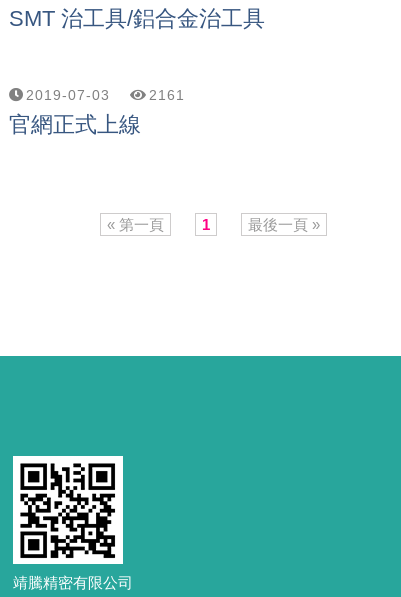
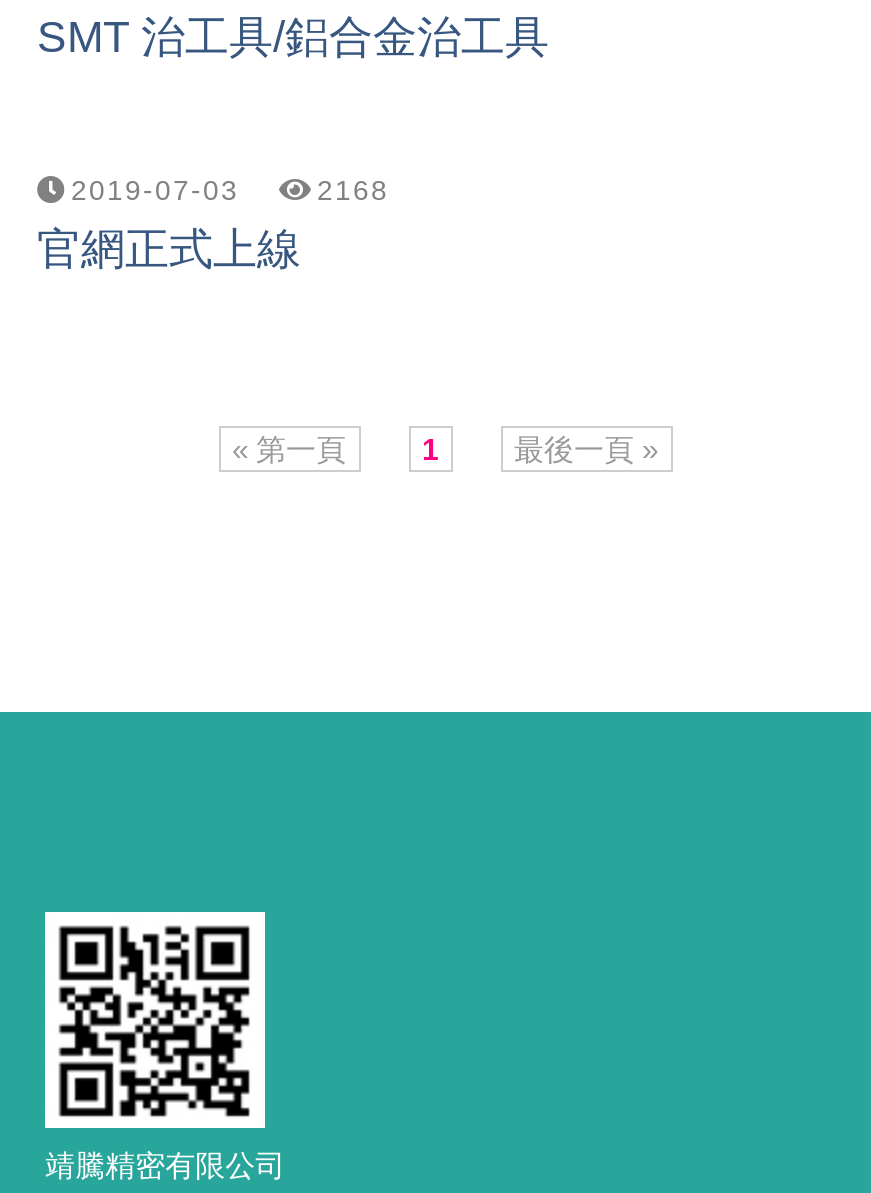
- 2019-07-03 2161
+ 2019-07-03 2168
